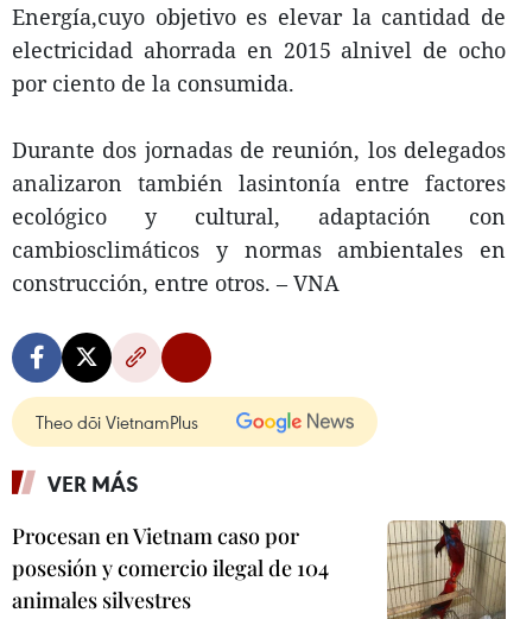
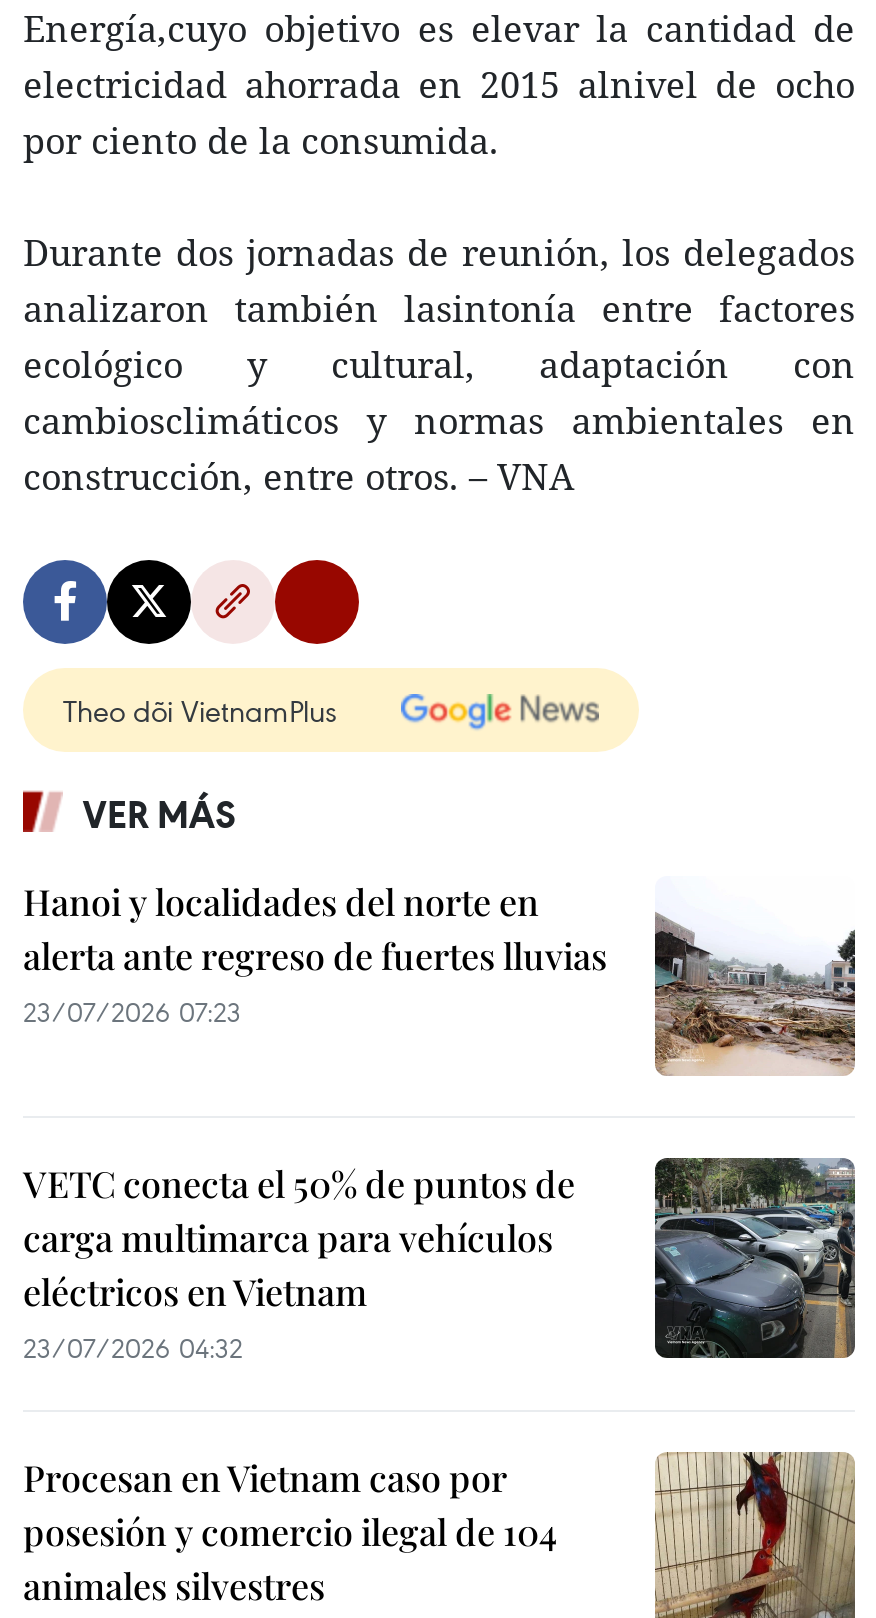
+ [image]
+ Hanoi y localidades del norte en
+ alerta ante regreso de fuertes lluvias
+ 23/07/2026 07:23

+ [image]
+ VETC conecta el 50% de puntos de
+ carga multimarca para vehículos
+ eléctricos en Vietnam
+ 23/07/2026 04:32
